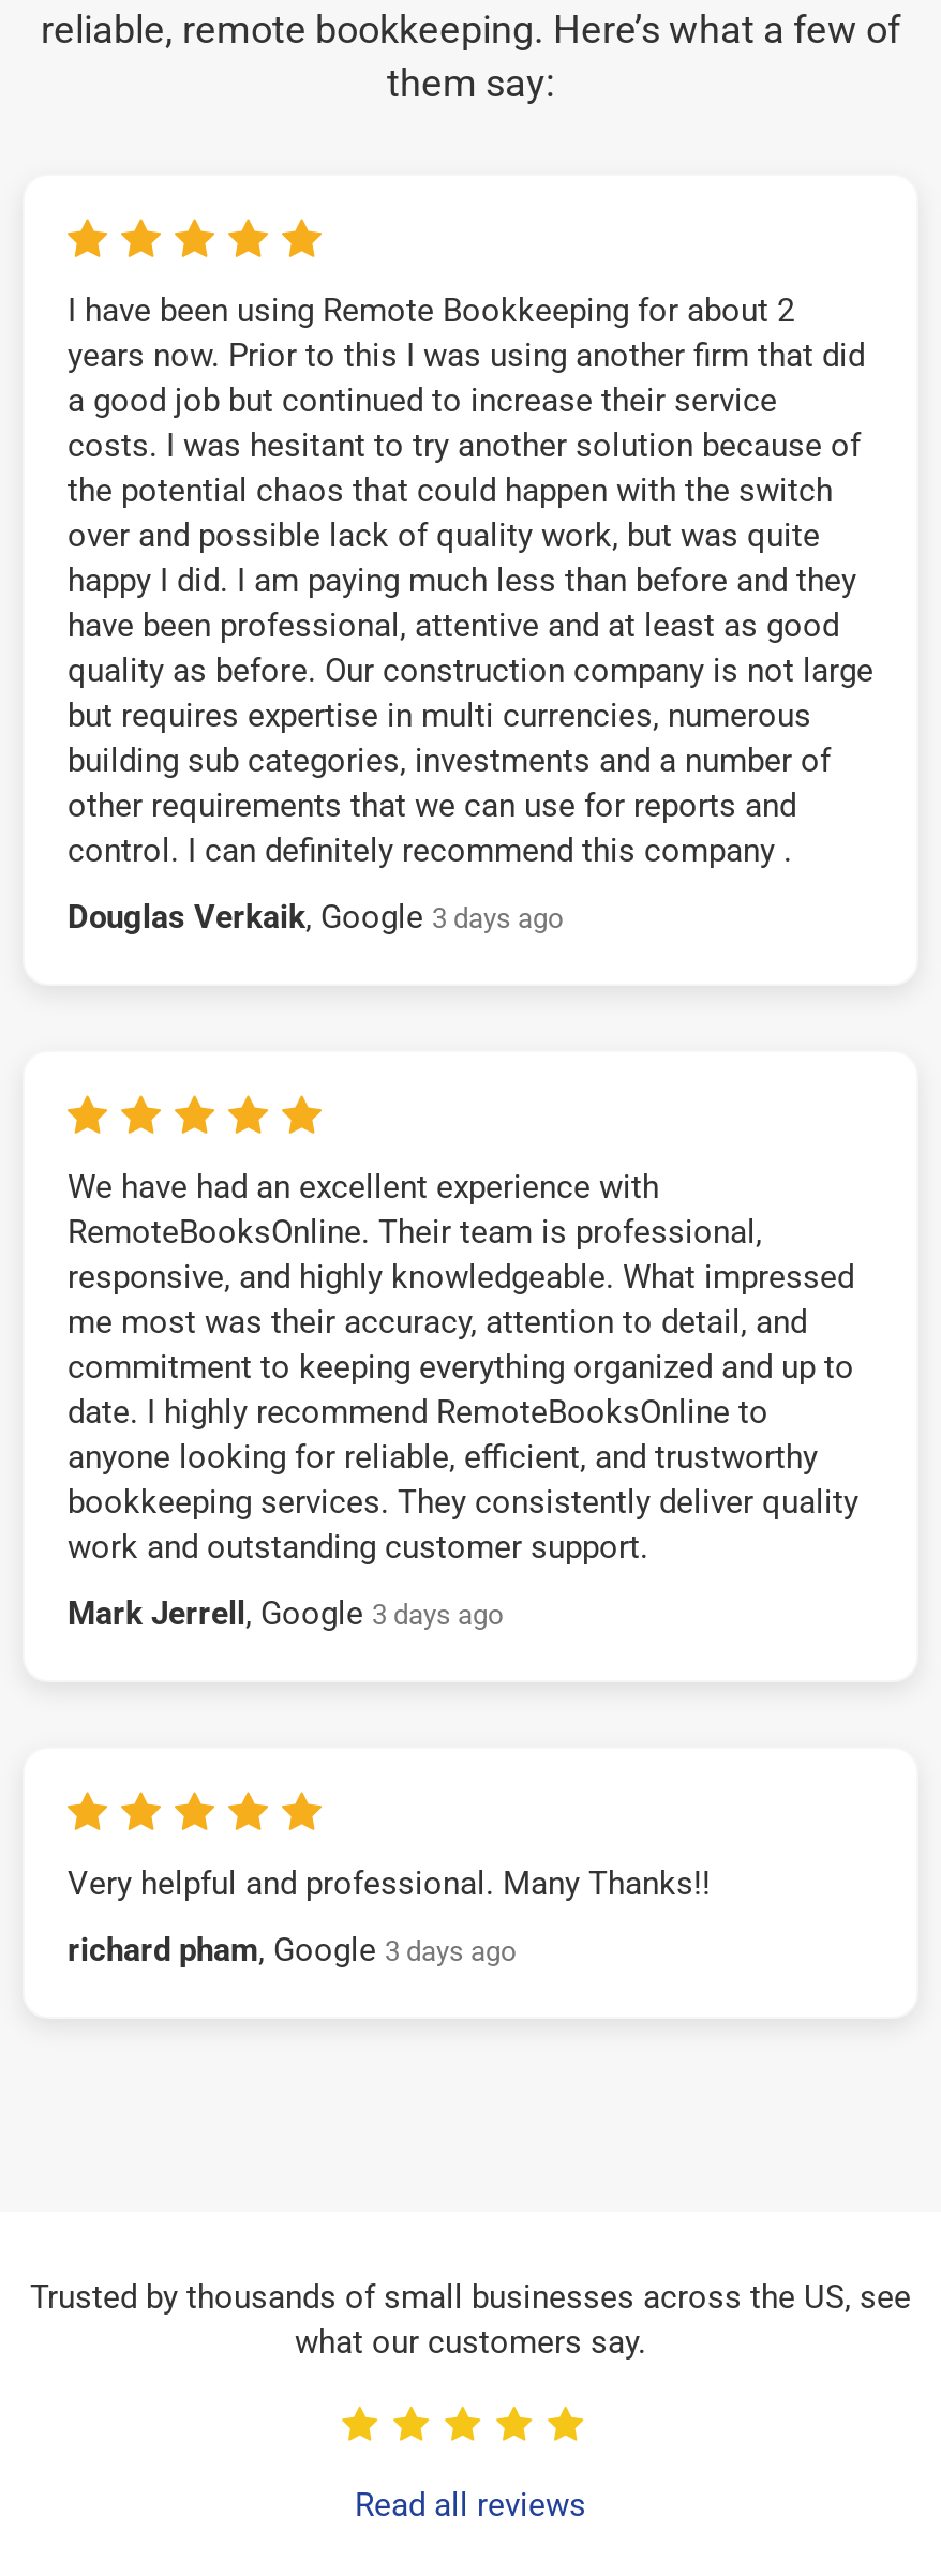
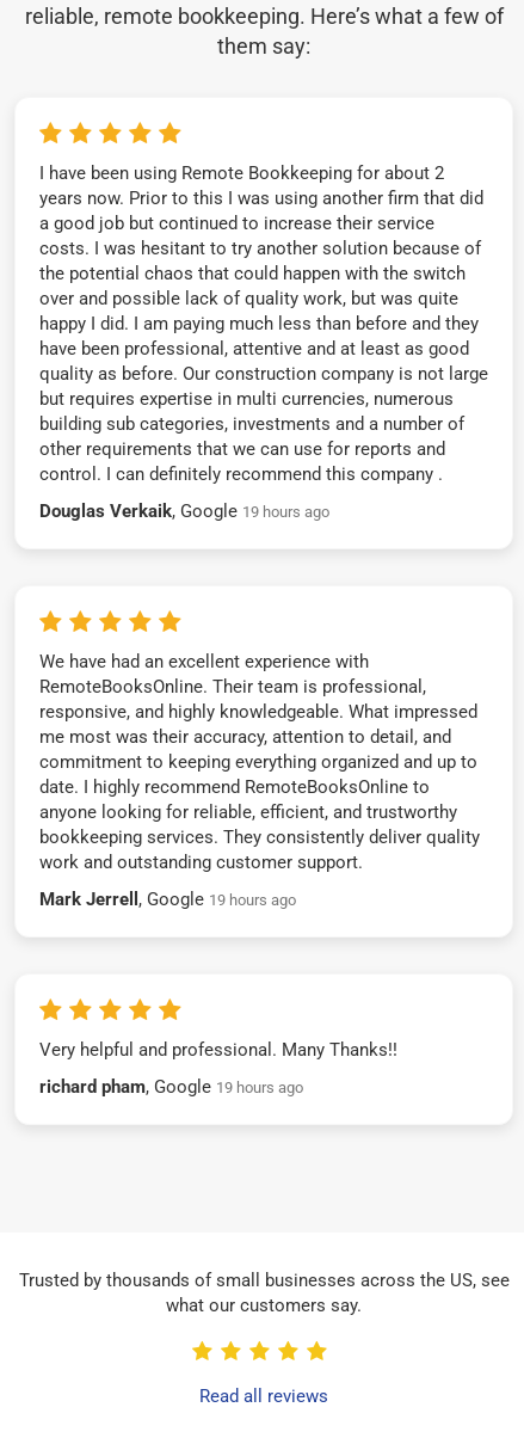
- Douglas Verkaik, Google 3 days ago
+ Douglas Verkaik, Google 19 hours ago

- Mark Jerrell, Google 3 days ago
+ Mark Jerrell, Google 19 hours ago

- richard pham, Google 3 days ago
+ richard pham, Google 19 hours ago
